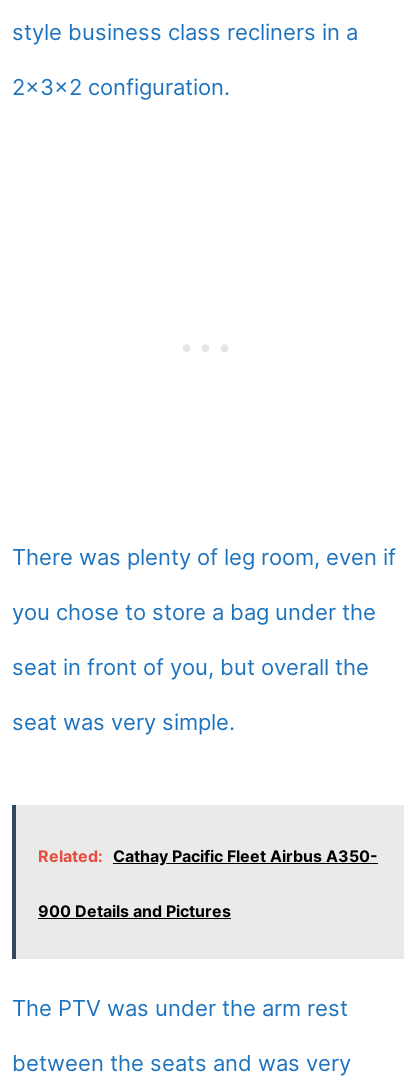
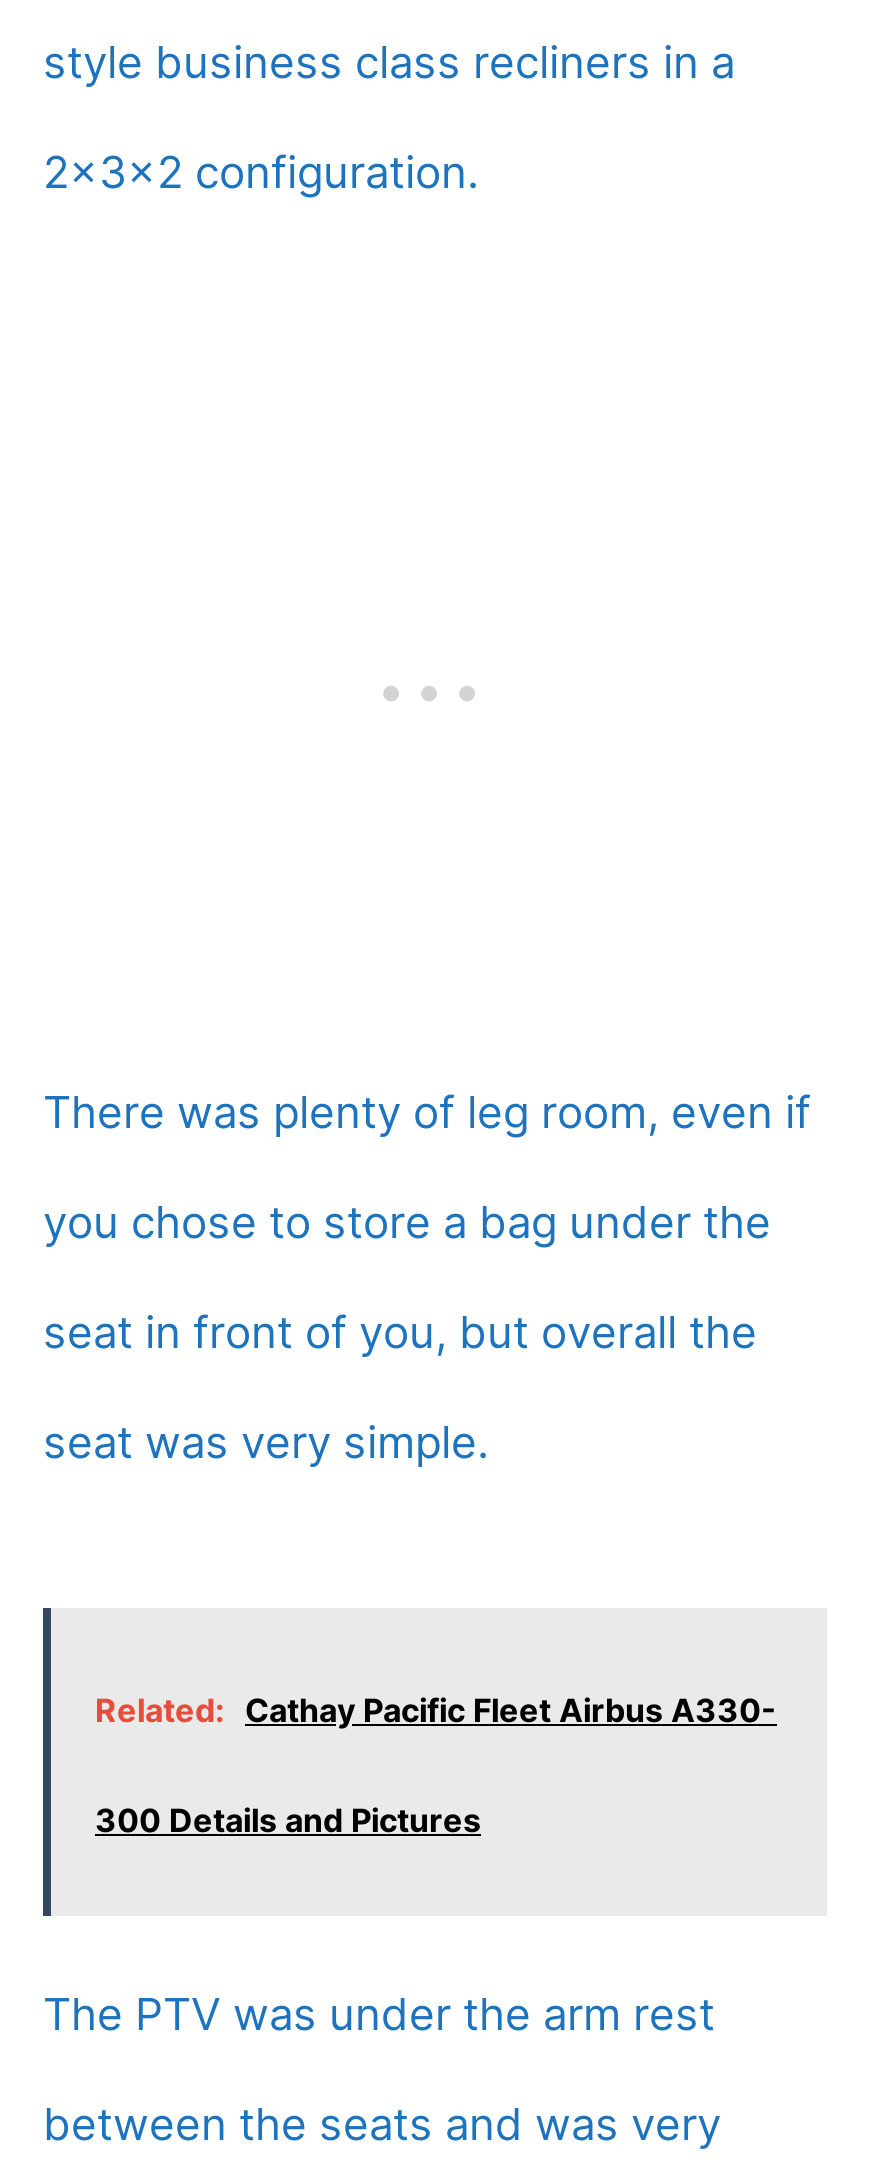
- Related: Cathay Pacific Fleet Airbus A350-
+ Related: Cathay Pacific Fleet Airbus A330-

- 900 Details and Pictures
+ 300 Details and Pictures
